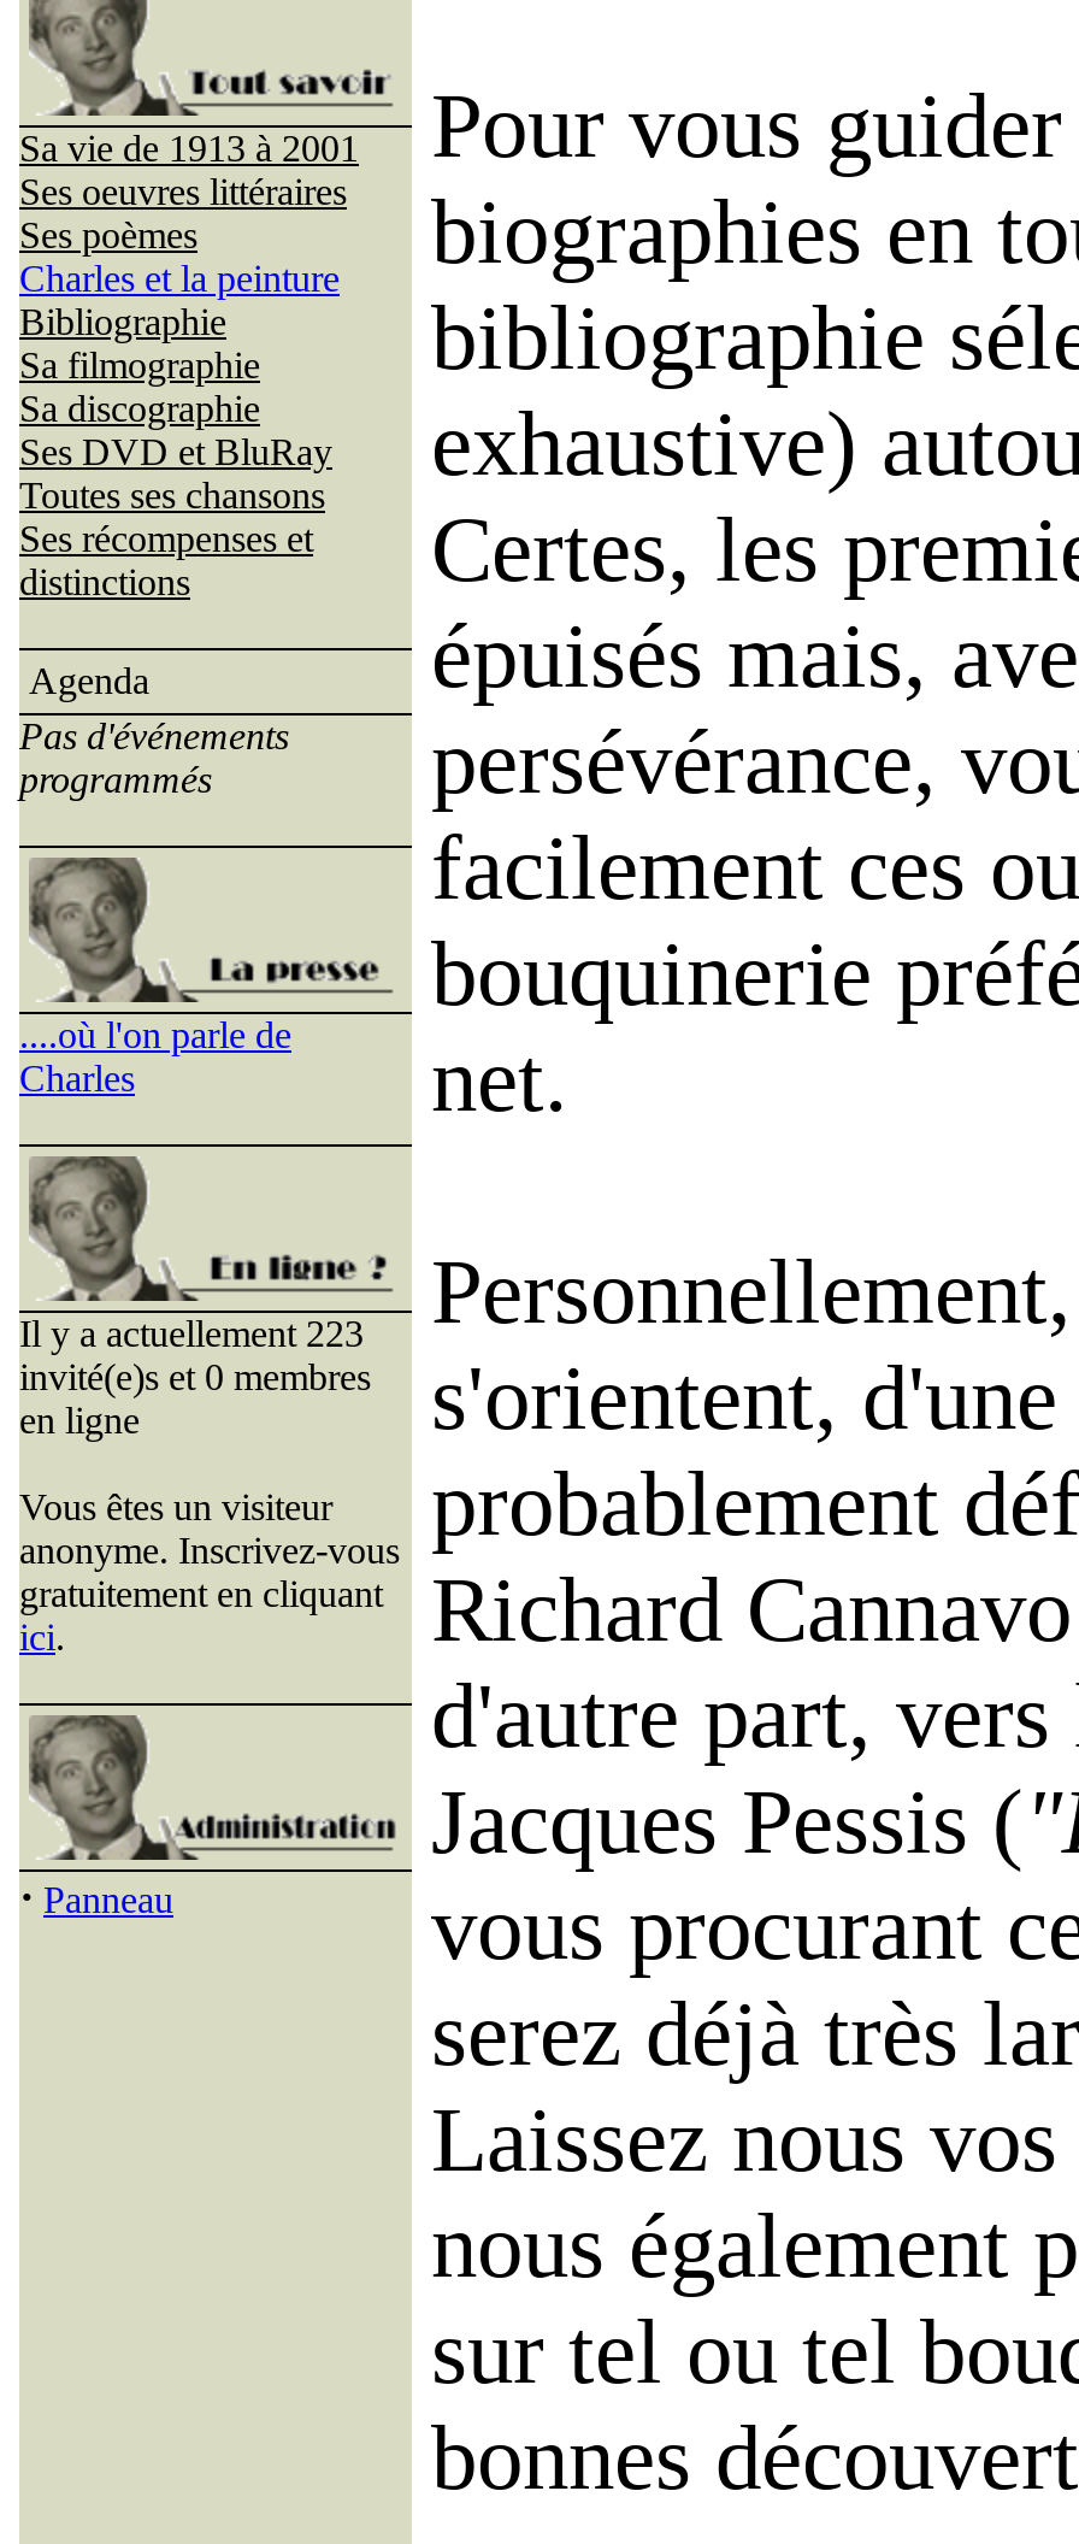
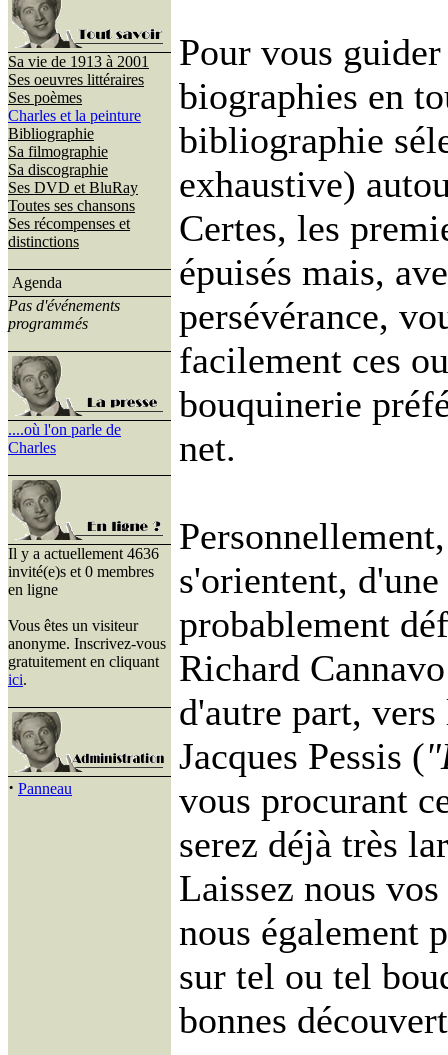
- Il y a actuellement 223
+ Il y a actuellement 4636
